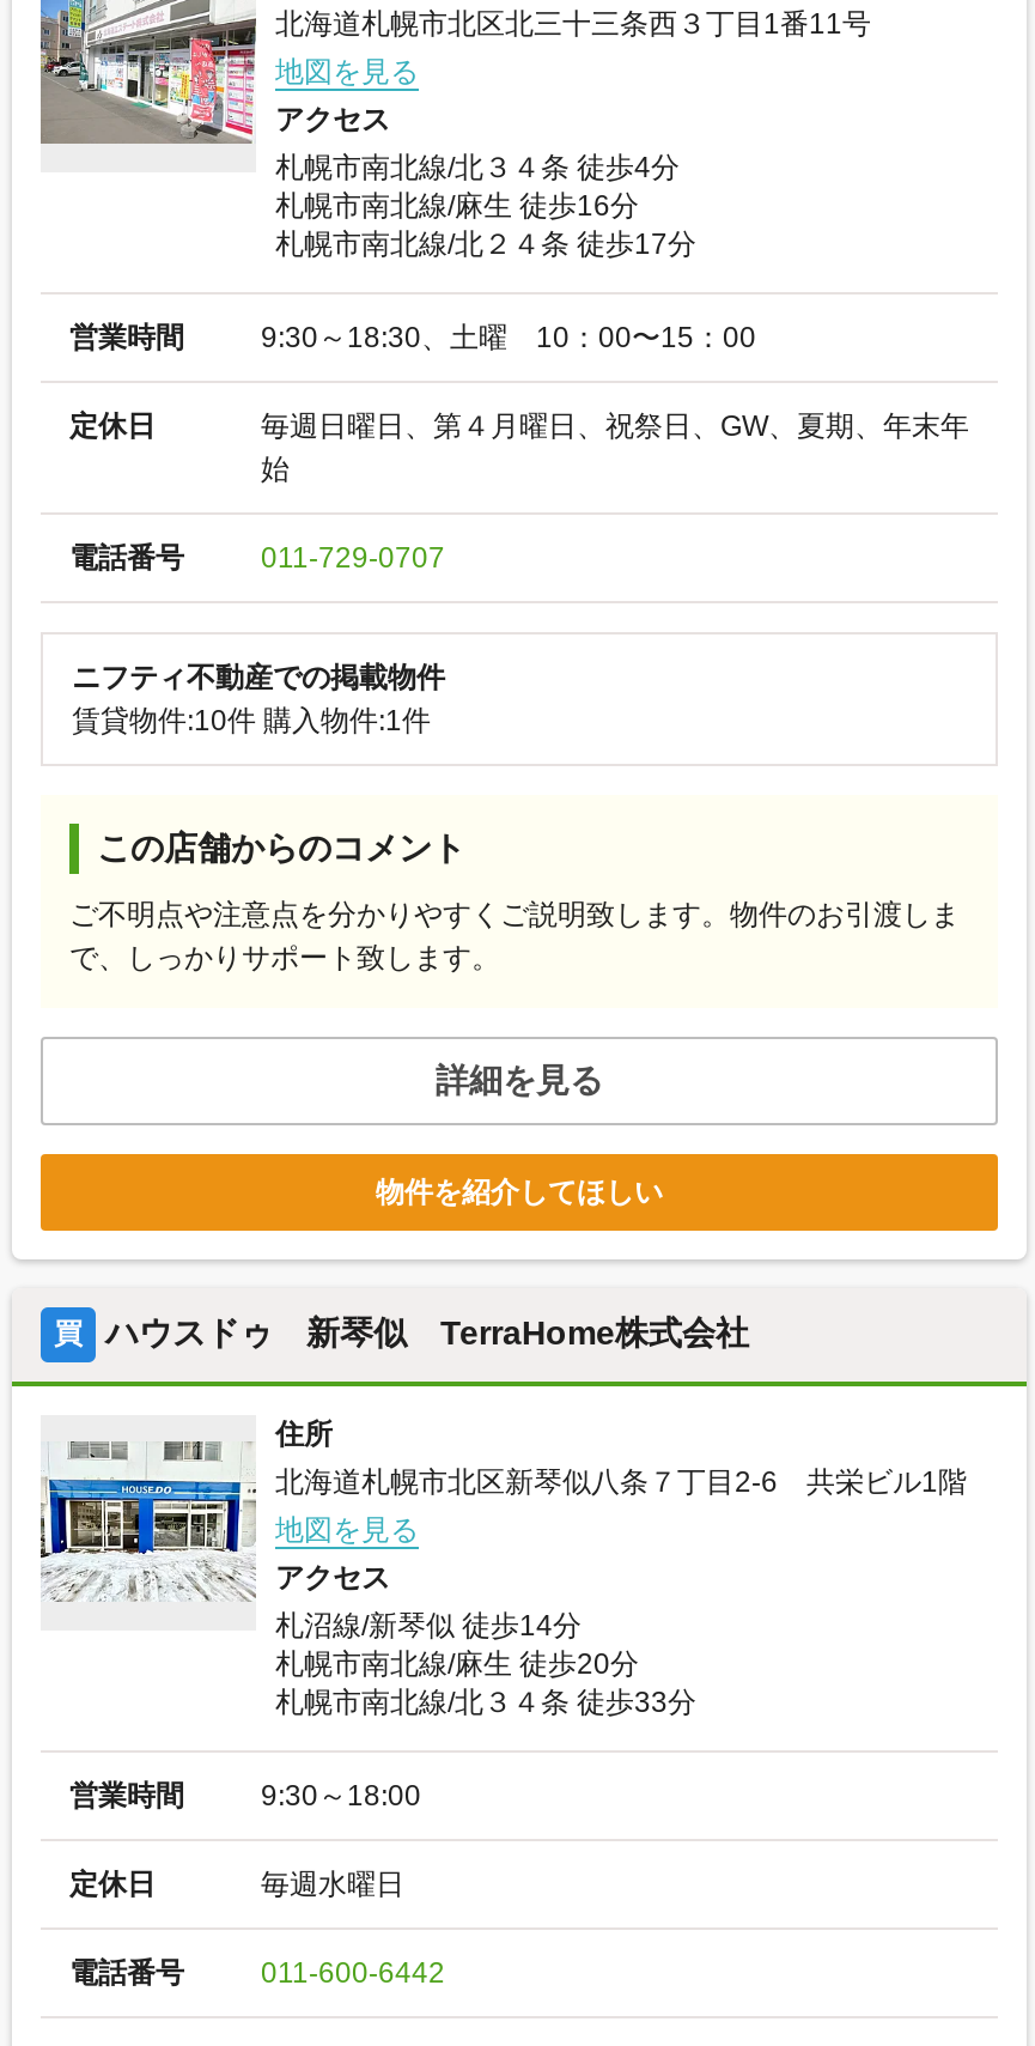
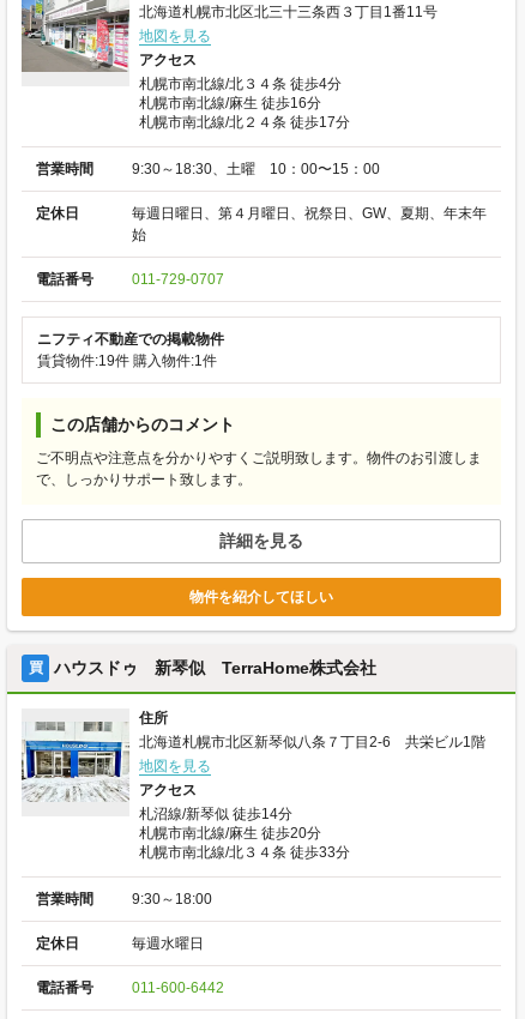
- 賃貸物件:10件購入物件:1件
+ 賃貸物件:19件購入物件:1件
